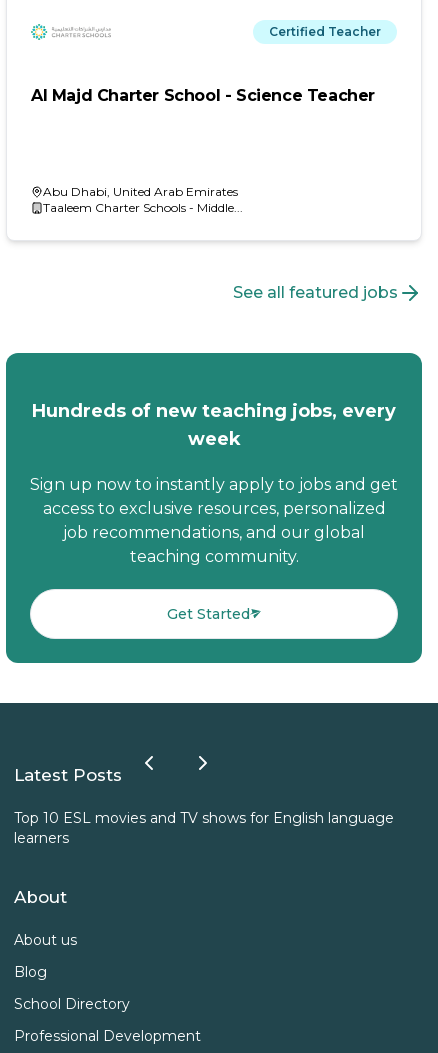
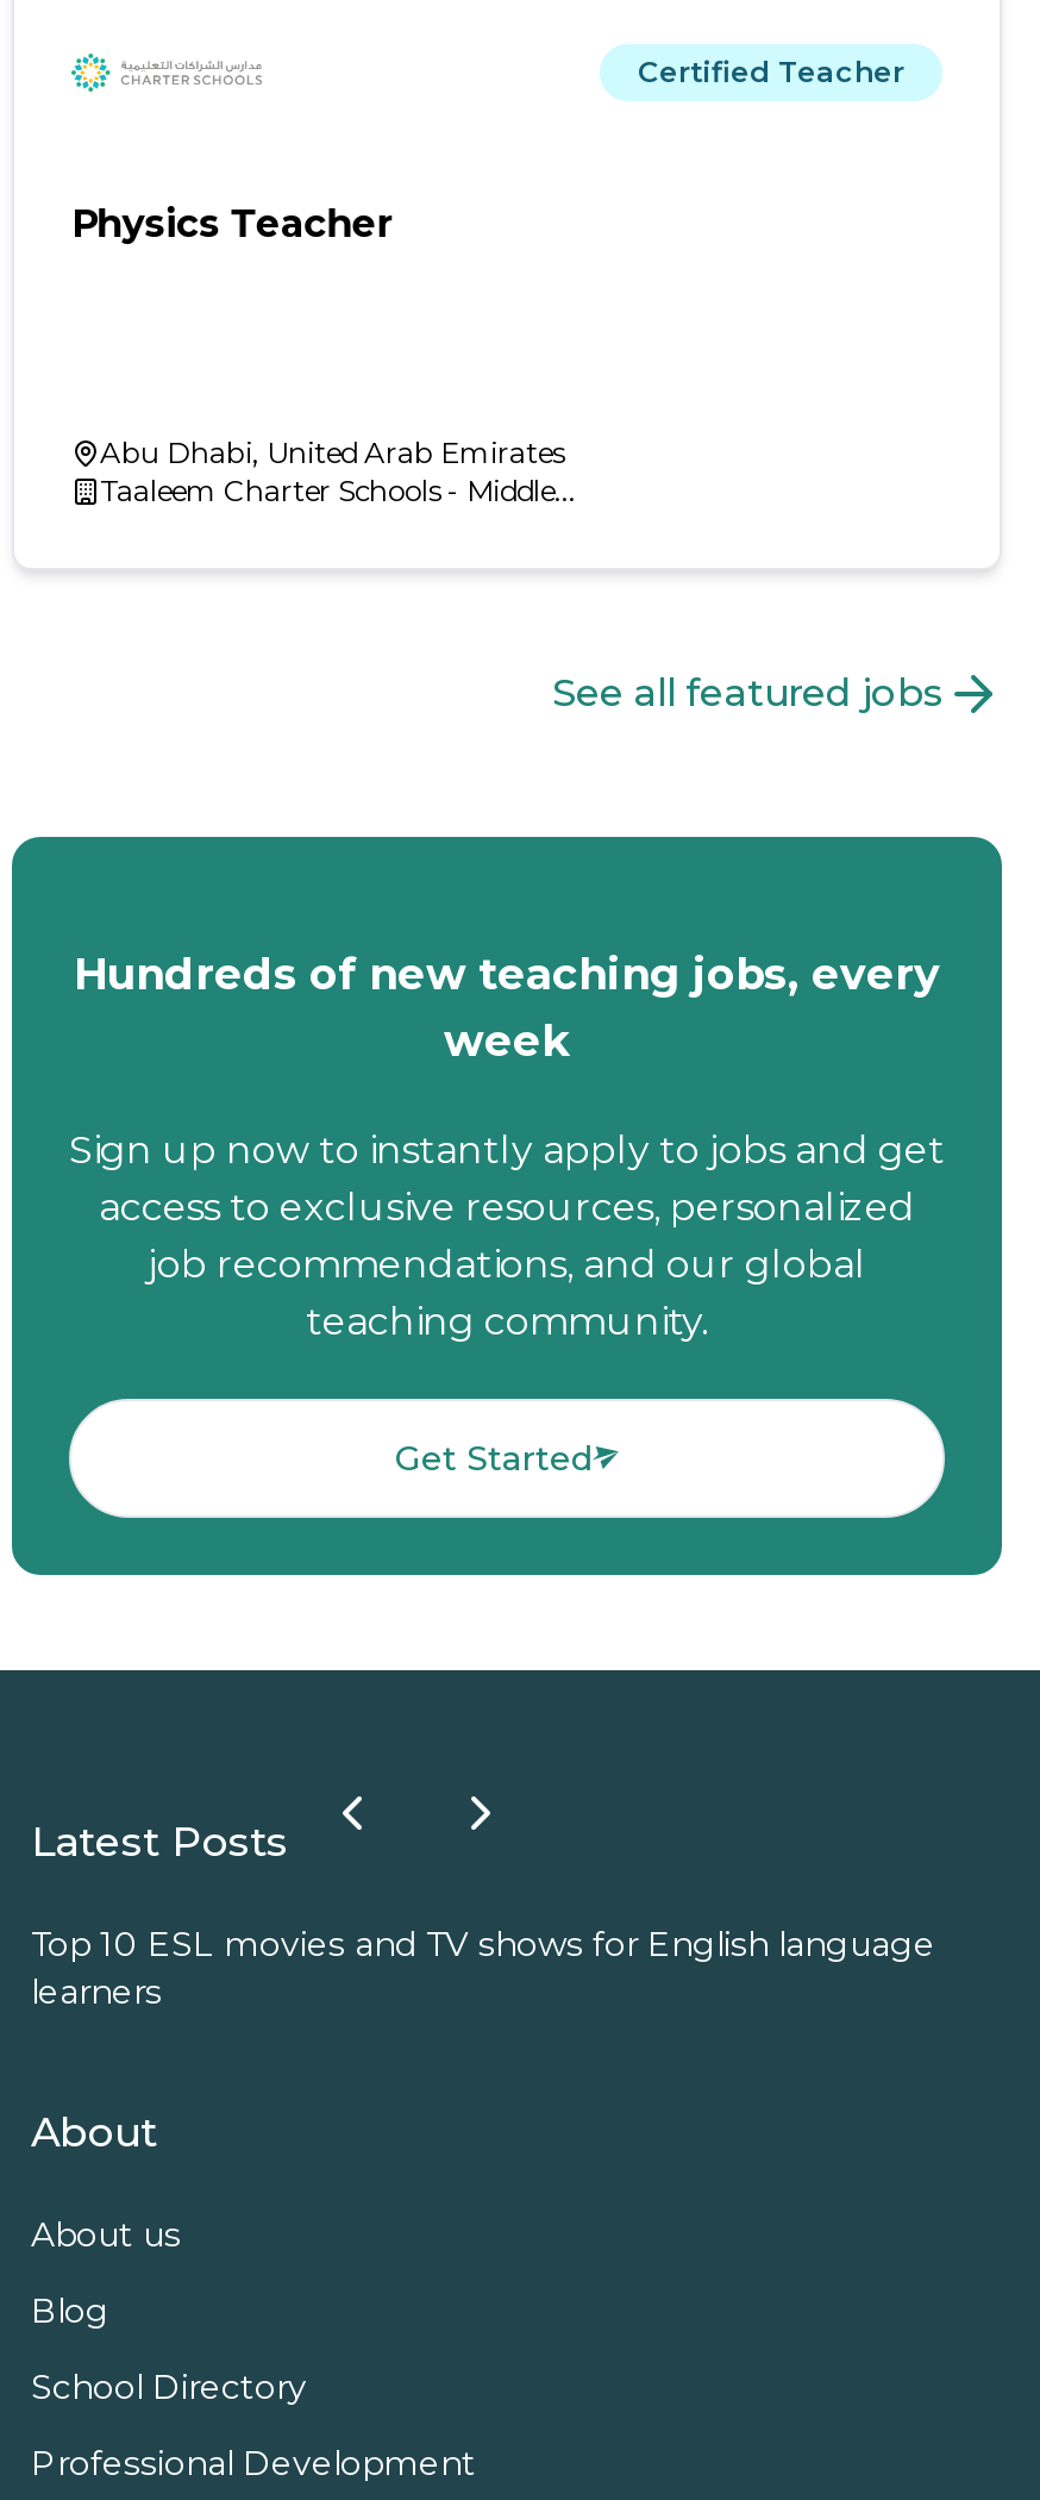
- Al Majd Charter School - Science Teacher
+ Physics Teacher
